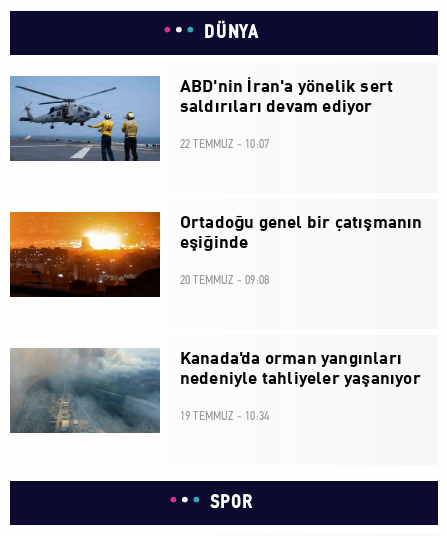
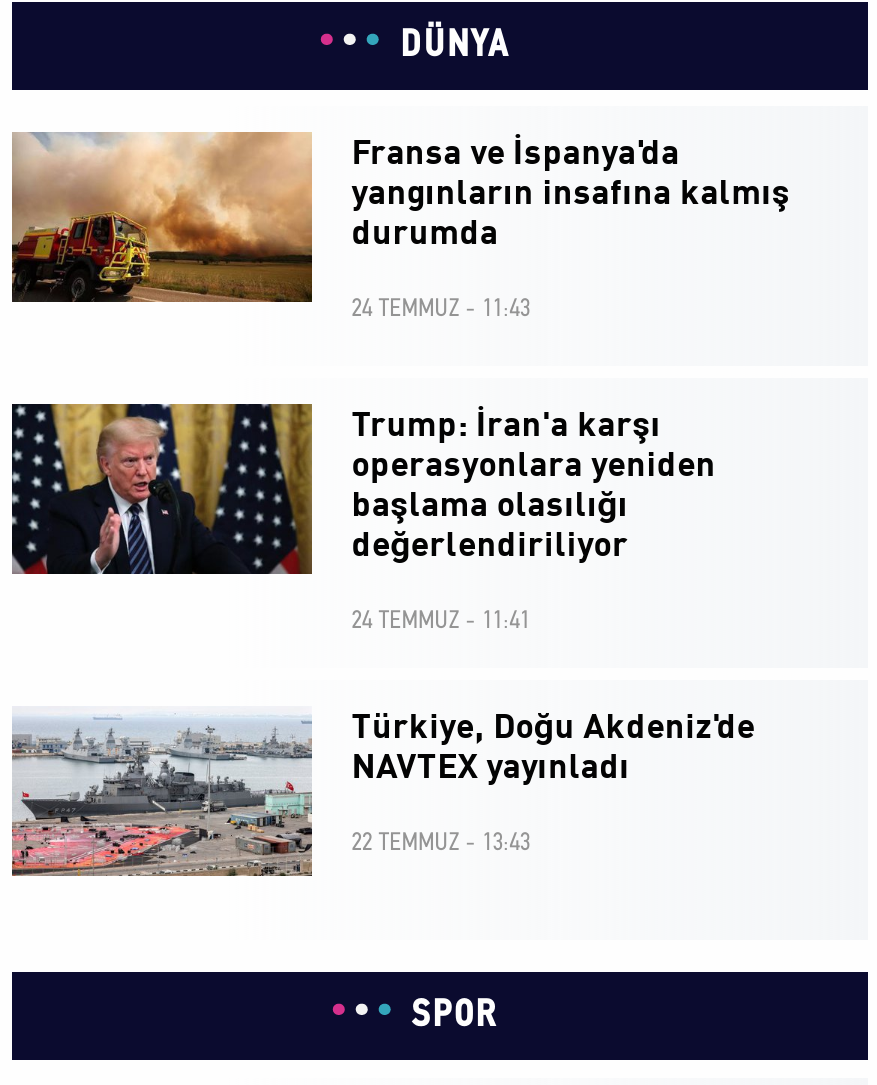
- [image]
- ABD'nin İran'a yönelik sert
- saldırıları devam ediyor
+ [image]
+ Fransa ve İspanya'da
+ yangınların insafına kalmış
+ durumda

- 22 TEMMUZ - 10:07
+ 24 TEMMUZ - 11:43

- [image]
- Ortadoğu genel bir çatışmanın
- eşiğinde
+ [image]
+ Trump: İran'a karşı
+ operasyonlara yeniden
+ başlama olasılığı
+ değerlendiriliyor

- 20 TEMMUZ - 09:08
+ 24 TEMMUZ - 11:41

- [image]
- Kanada'da orman yangınları
- nedeniyle tahliyeler yaşanıyor
+ [image]
+ Türkiye, Doğu Akdeniz'de
+ NAVTEX yayınladı

- 19 TEMMUZ - 10:34
+ 22 TEMMUZ - 13:43
